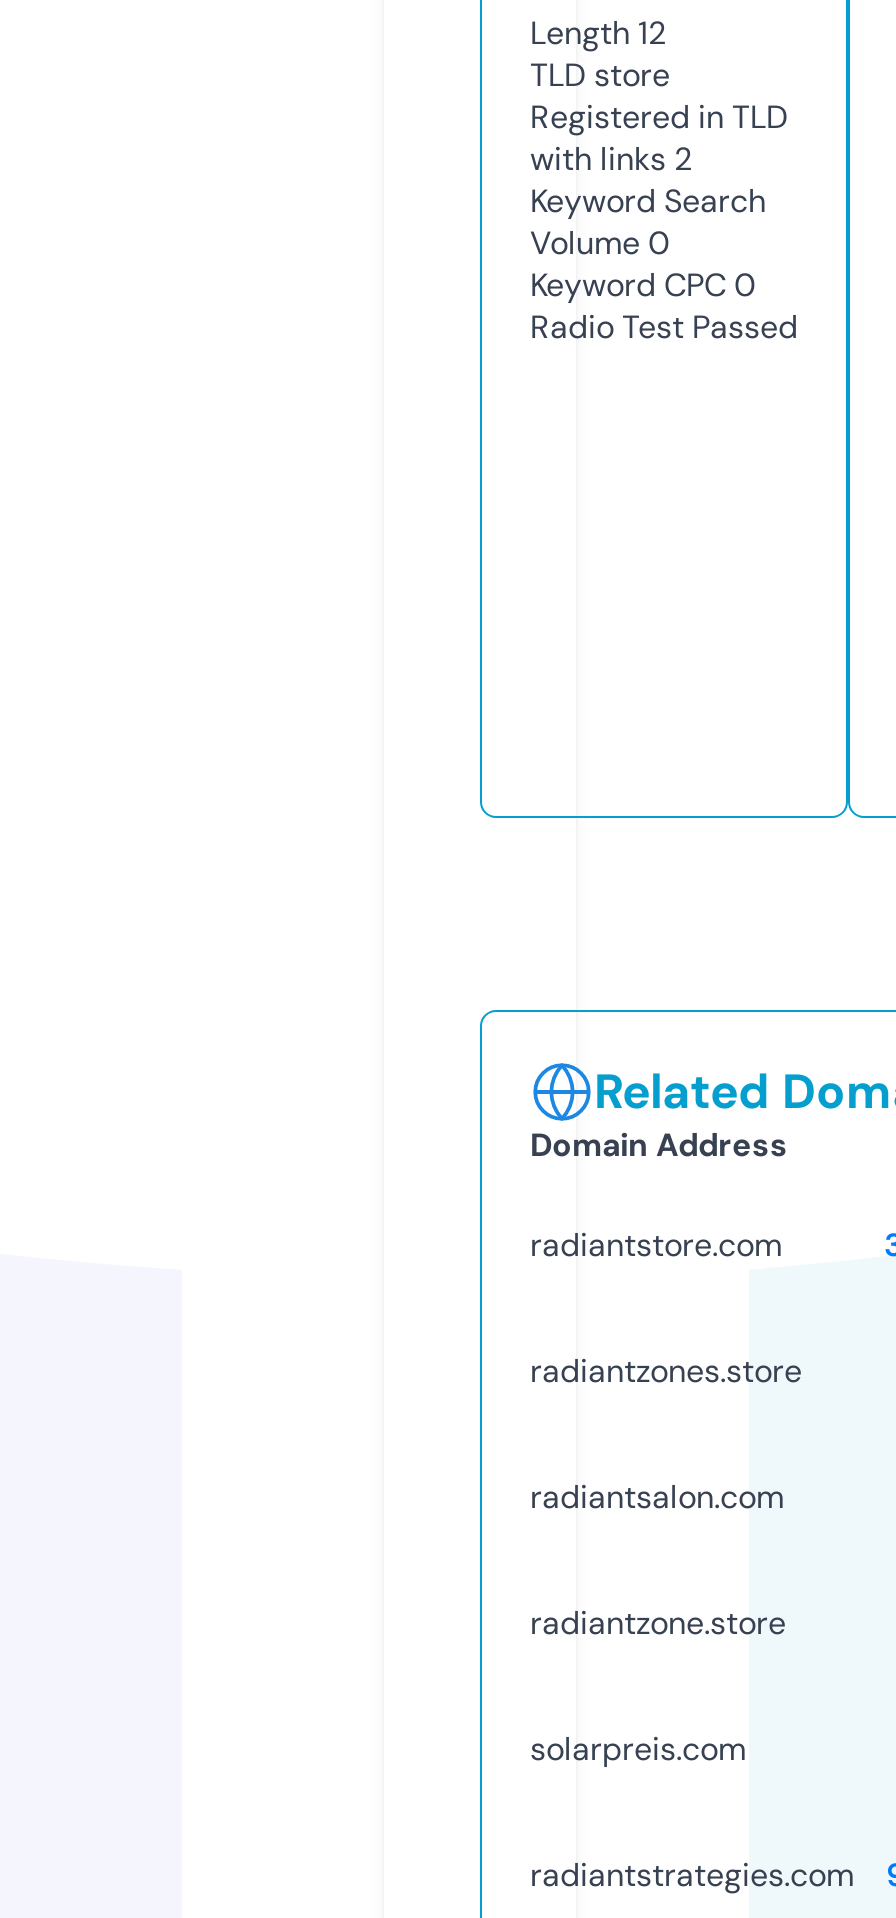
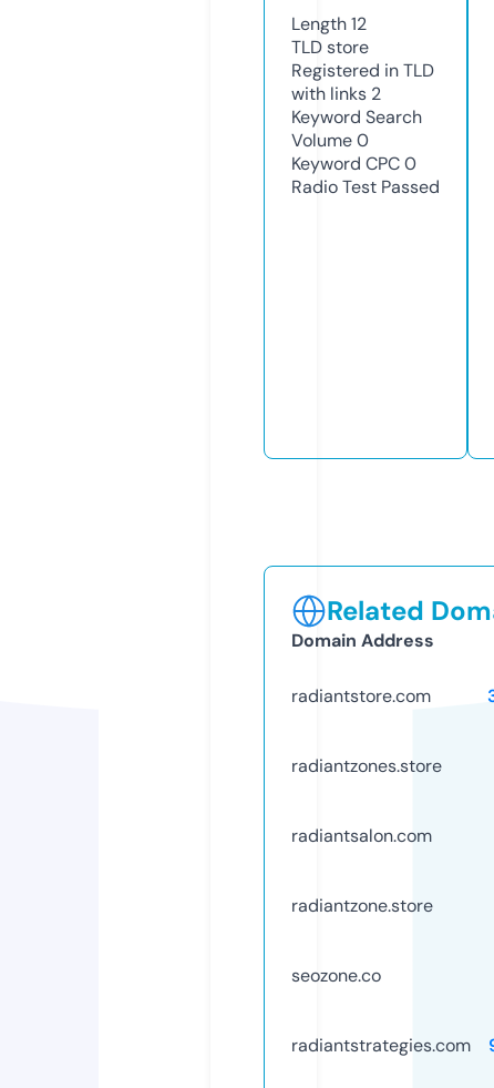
- solarpreis.com
+ seozone.co
